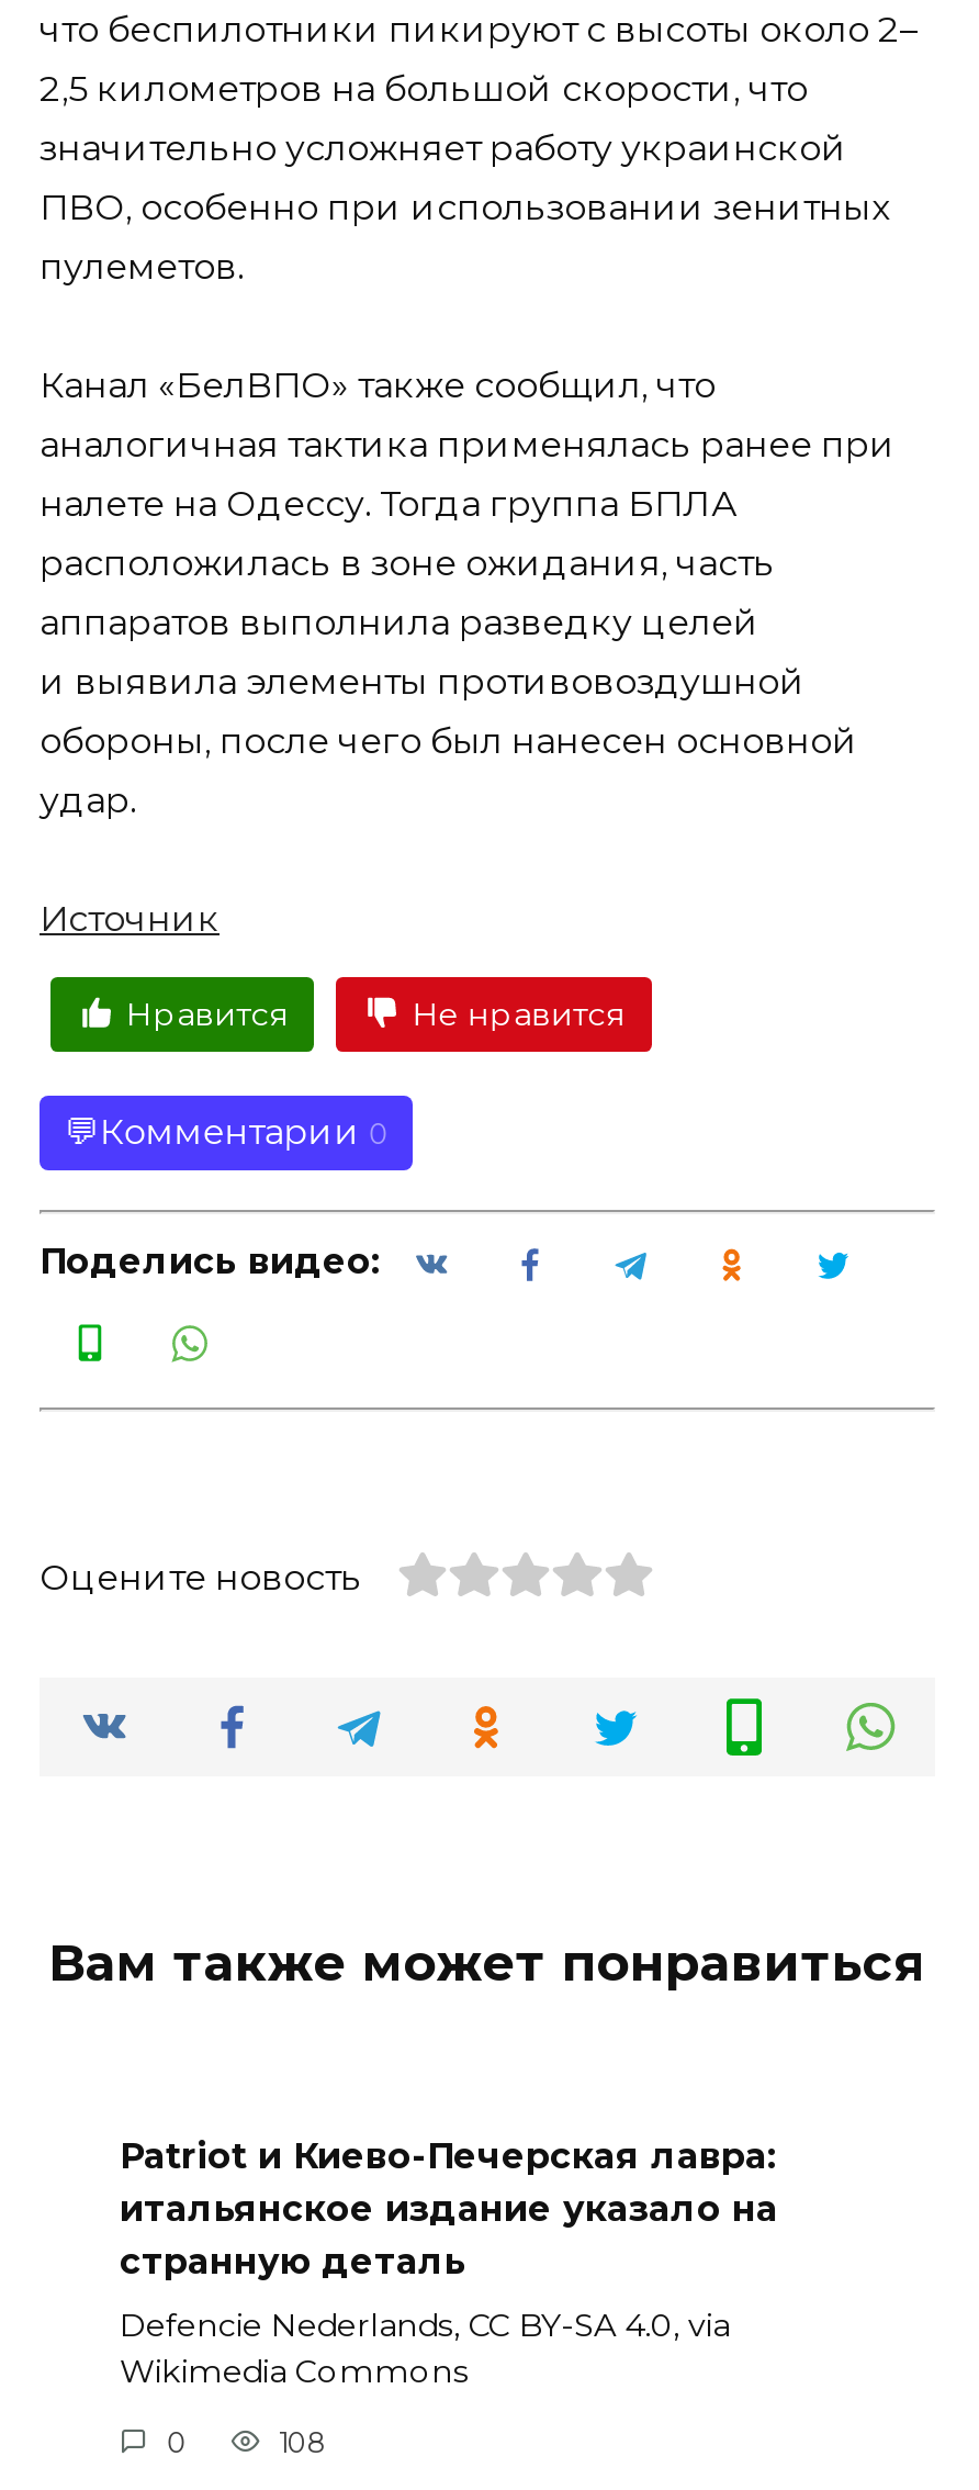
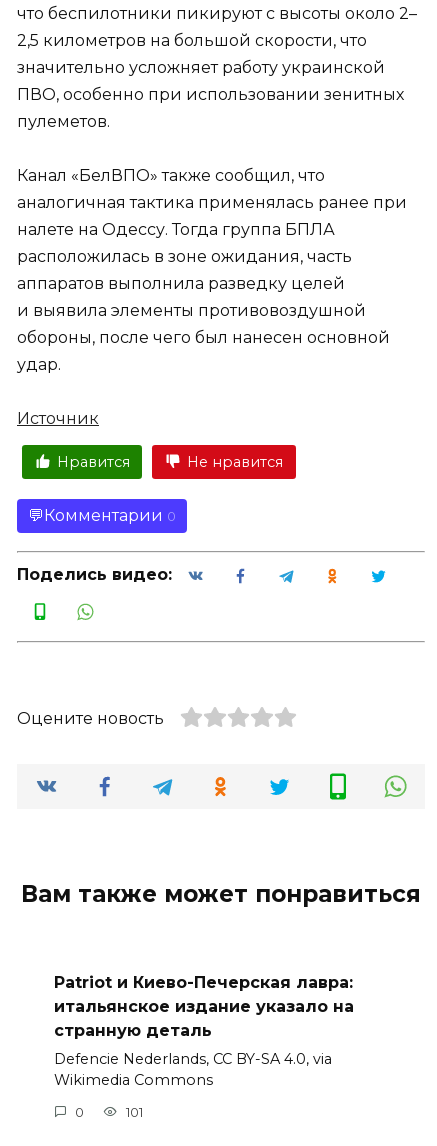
- 108
+ 101
